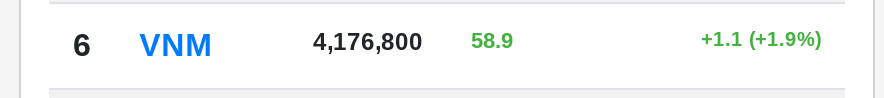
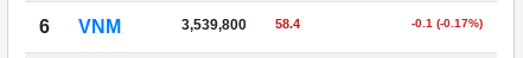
- 4,176,800
+ 3,539,800

- 58.9
+ 58.4

- +1.1 (+1.9%)
+ -0.1 (-0.17%)
